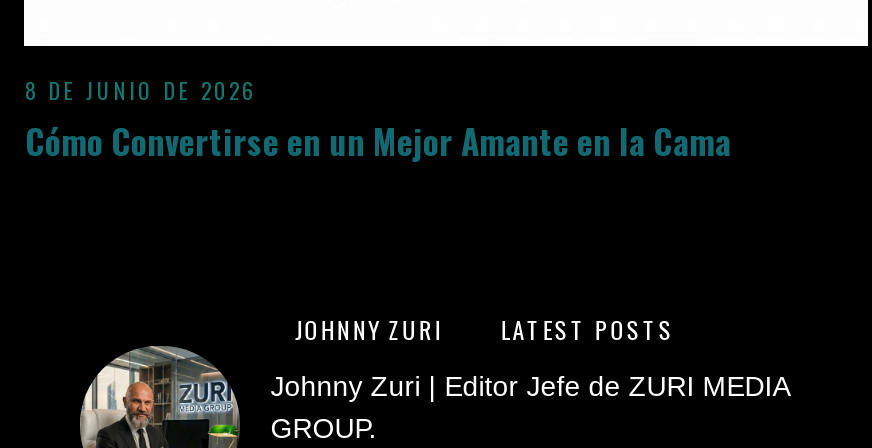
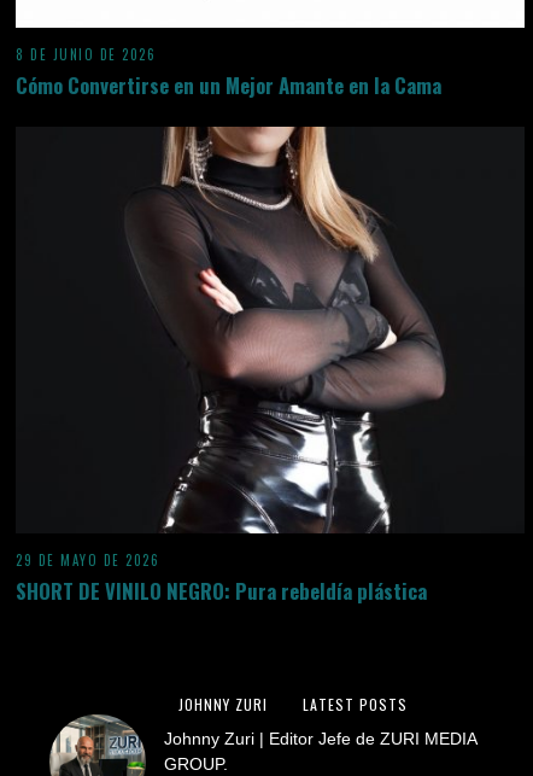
+ [image]
+ 29 DE MAYO DE 2026
+ SHORT DE VINILO NEGRO: Pura rebeldía plástica
